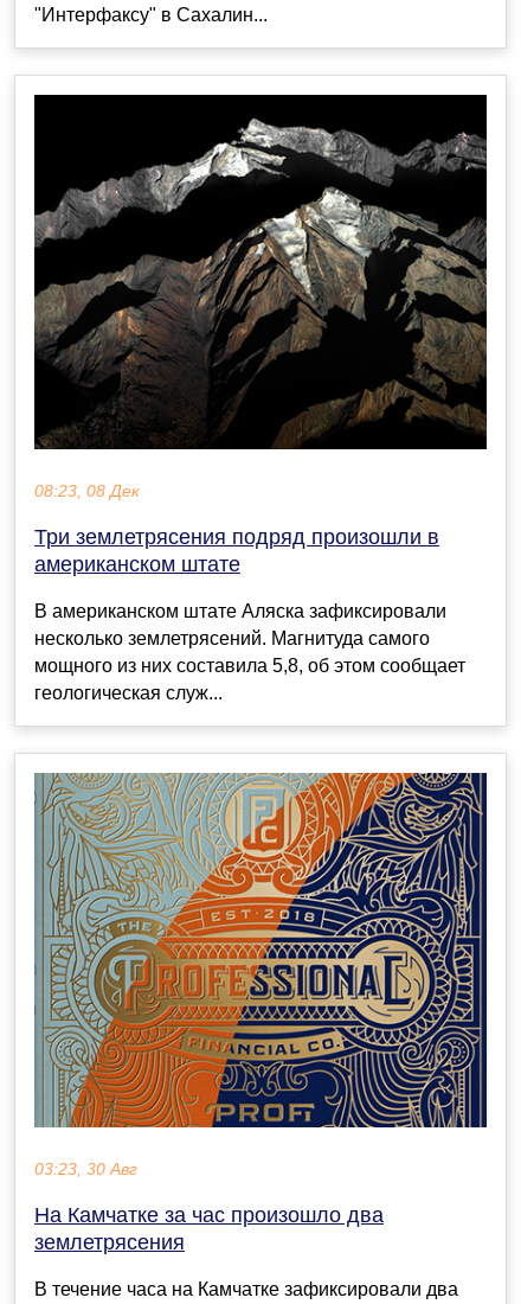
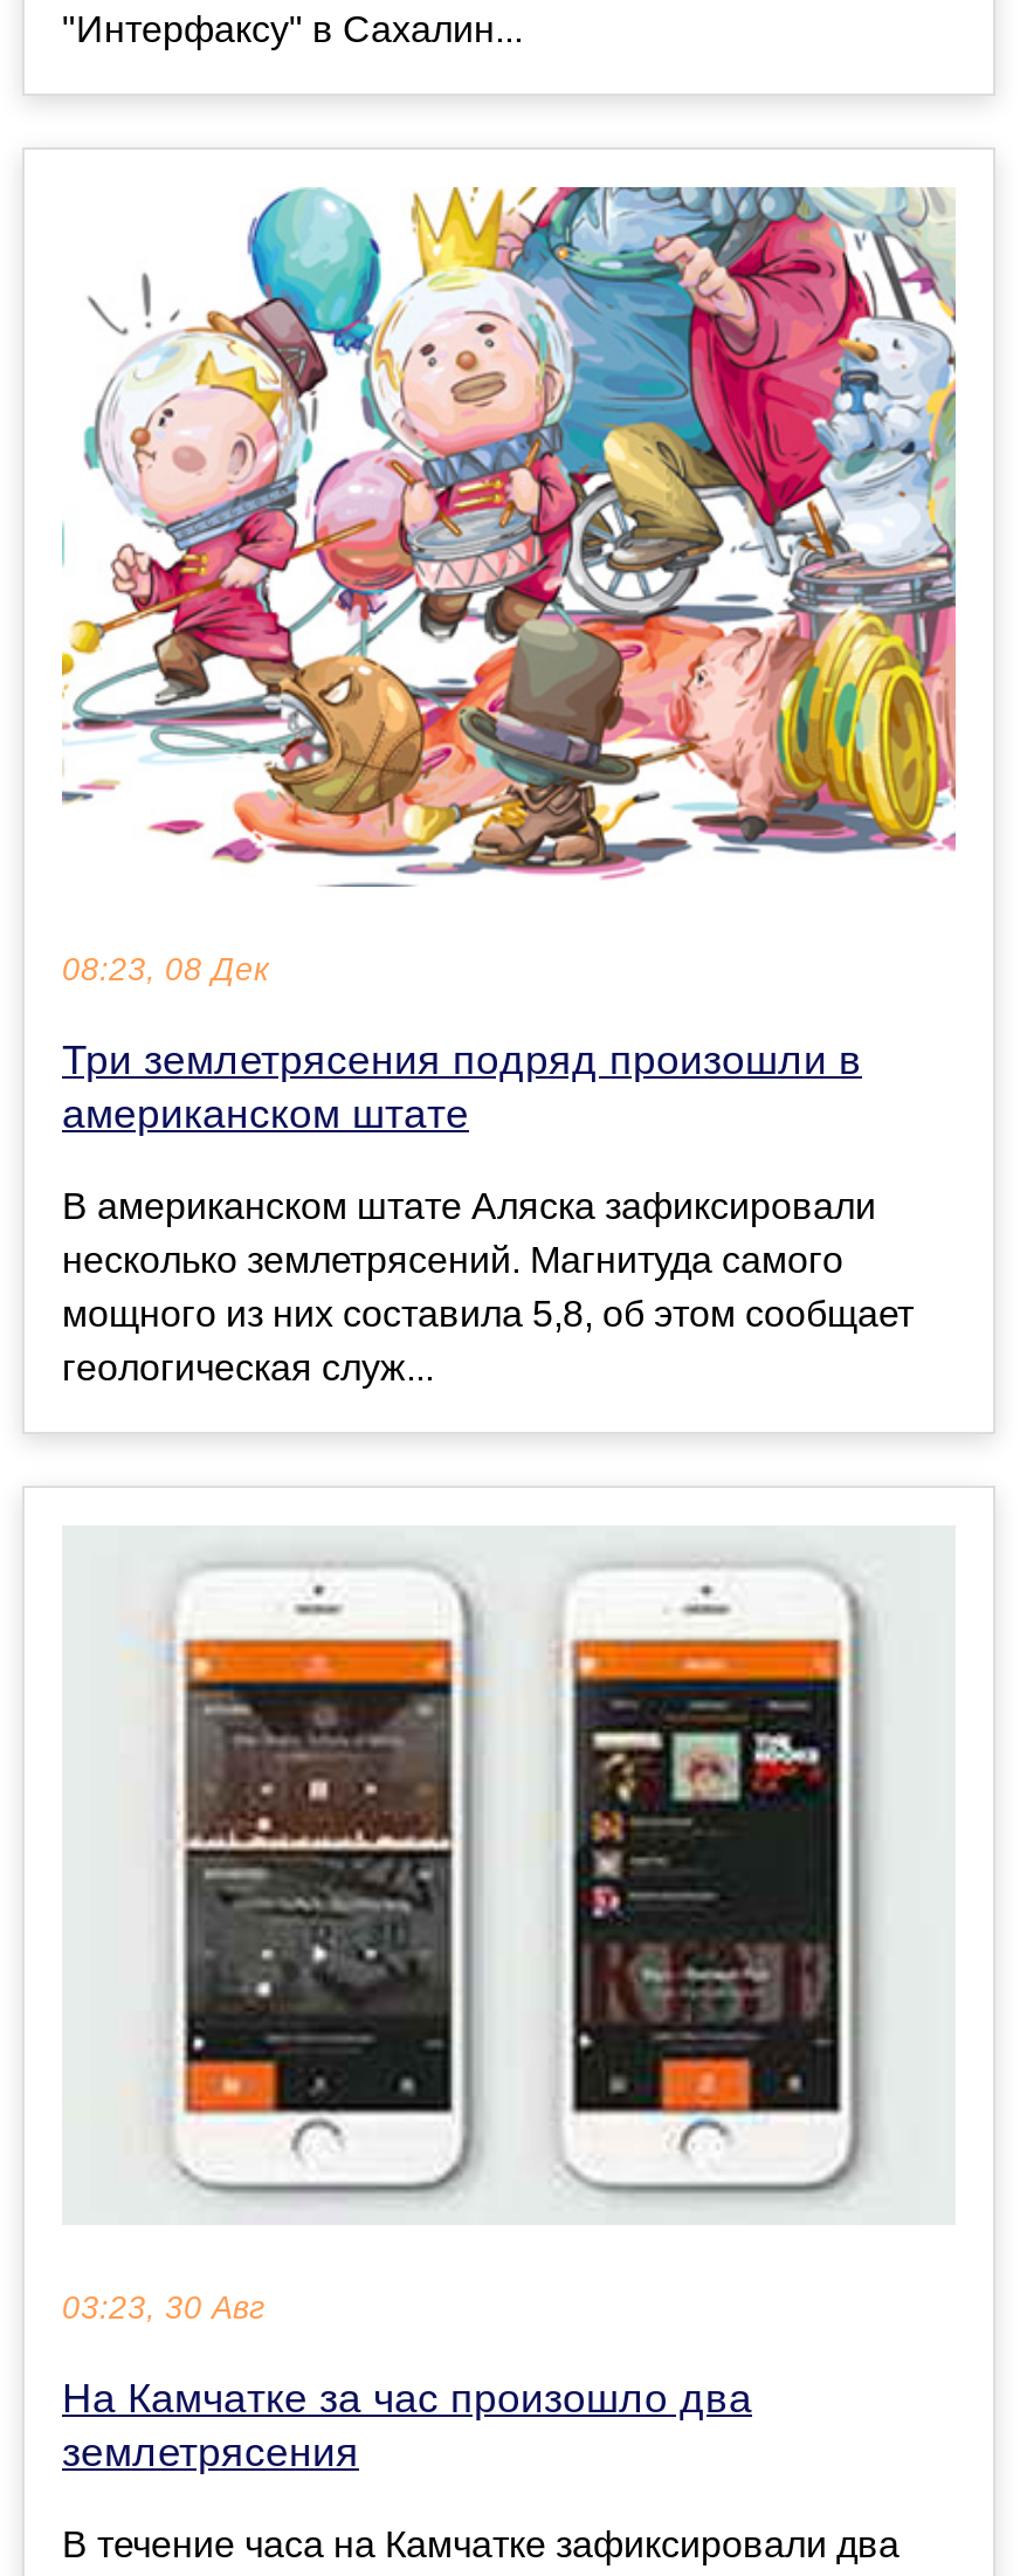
- [image]
+ [image]

- [image]
+ [image]
